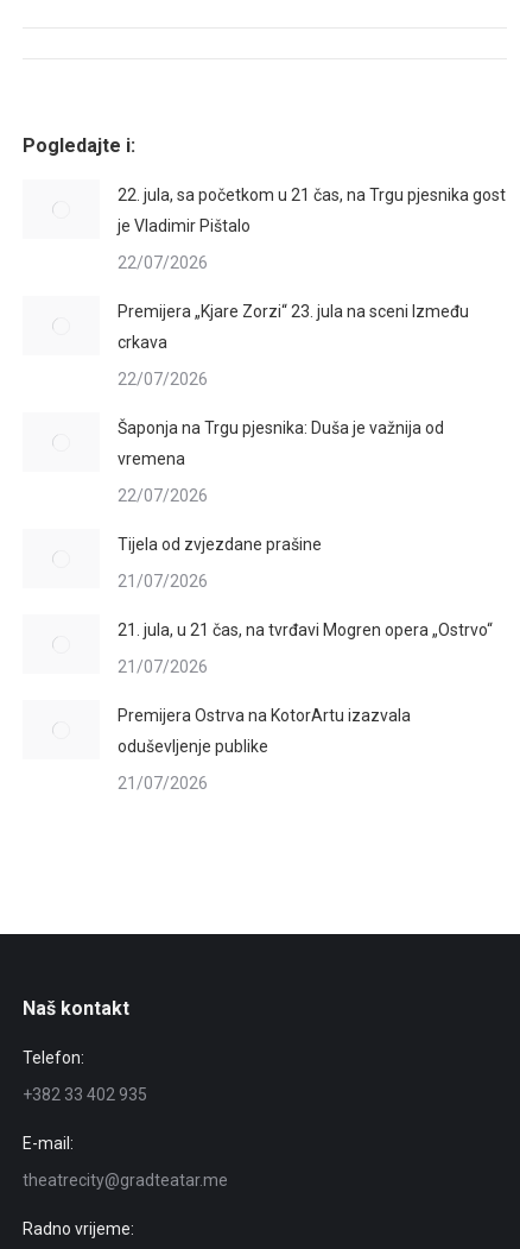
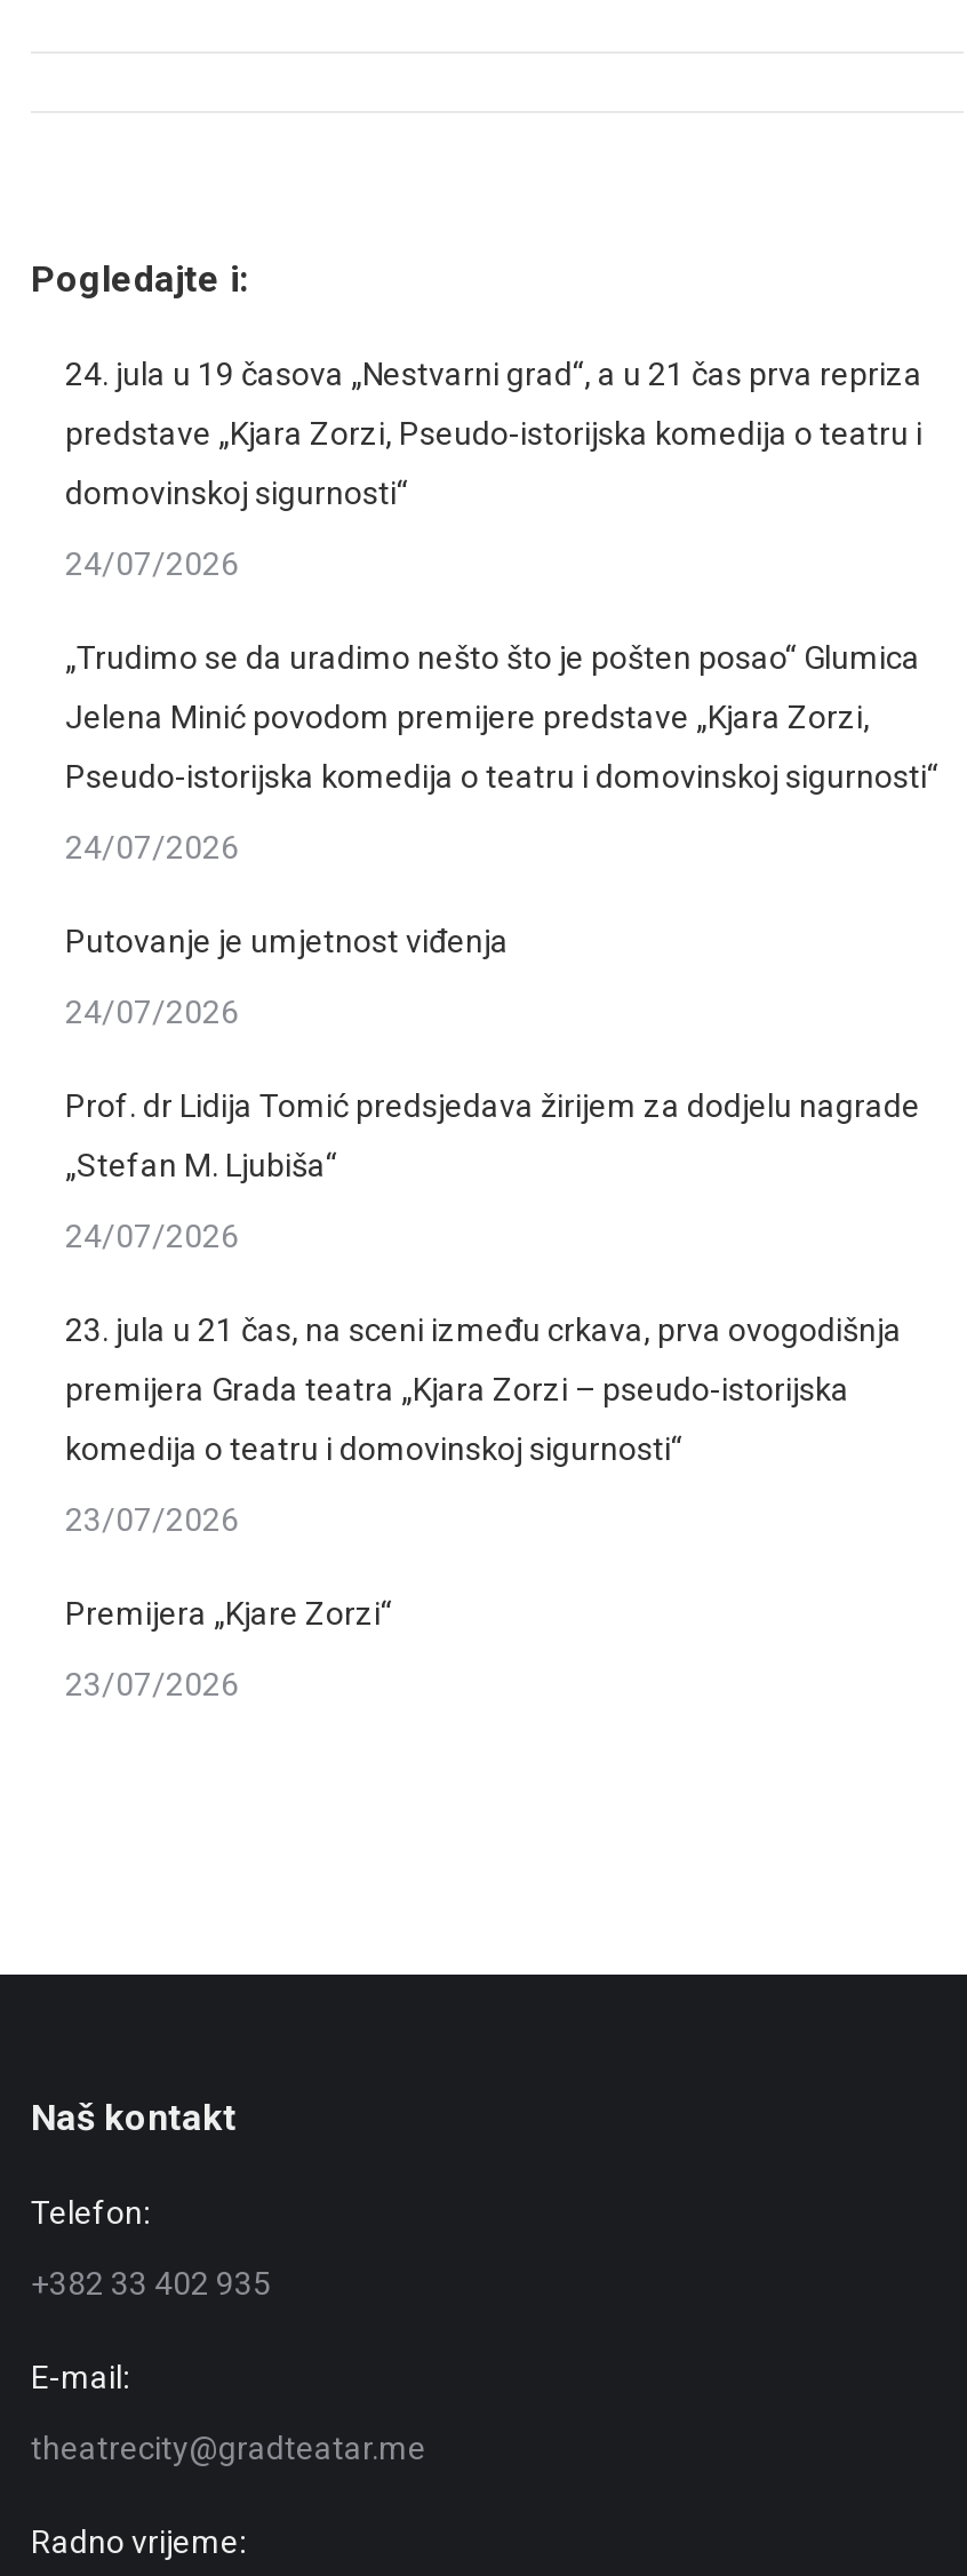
- 22. jula, sa početkom u 21 čas, na Trgu pjesnika gost
- je Vladimir Pištalo
- 22/07/2026
- Premijera „Kjare Zorzi“ 23. jula na sceni Između
- crkava
- 22/07/2026
- Šaponja na Trgu pjesnika: Duša je važnija od
- vremena
- 22/07/2026
- Tijela od zvjezdane prašine
- 21/07/2026
- 21. jula, u 21 čas, na tvrđavi Mogren opera „Ostrvo“
- 21/07/2026
- Premijera Ostrva na KotorArtu izazvala
- oduševljenje publike
- 21/07/2026
+ 24. jula u 19 časova „Nestvarni grad“, a u 21 čas prva repriza
+ predstave „Kjara Zorzi, Pseudo-istorijska komedija o teatru i
+ domovinskoj sigurnosti“
+ 24/07/2026
+ „Trudimo se da uradimo nešto što je pošten posao“ Glumica
+ Jelena Minić povodom premijere predstave „Kjara Zorzi,
+ Pseudo-istorijska komedija o teatru i domovinskoj sigurnosti“
+ 24/07/2026
+ Putovanje je umjetnost viđenja
+ 24/07/2026
+ Prof. dr Lidija Tomić predsjedava žirijem za dodjelu nagrade
+ „Stefan M. Ljubiša“
+ 24/07/2026
+ 23. jula u 21 čas, na sceni između crkava, prva ovogodišnja
+ premijera Grada teatra „Kjara Zorzi – pseudo-istorijska
+ komedija o teatru i domovinskoj sigurnosti“
+ 23/07/2026
+ Premijera „Kjare Zorzi“
+ 23/07/2026
